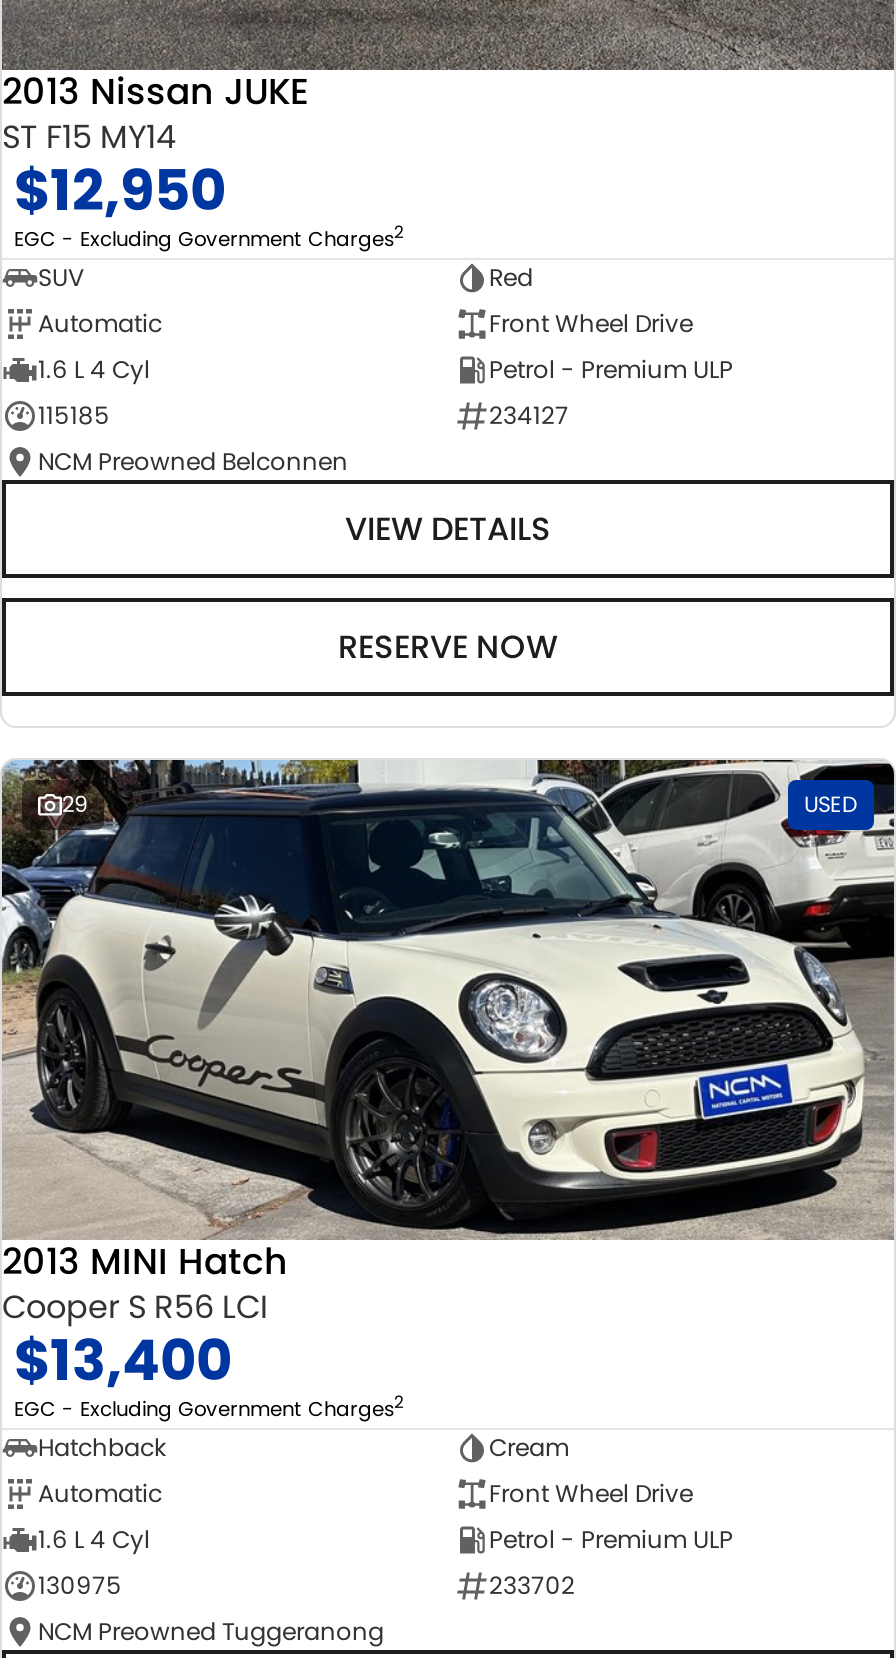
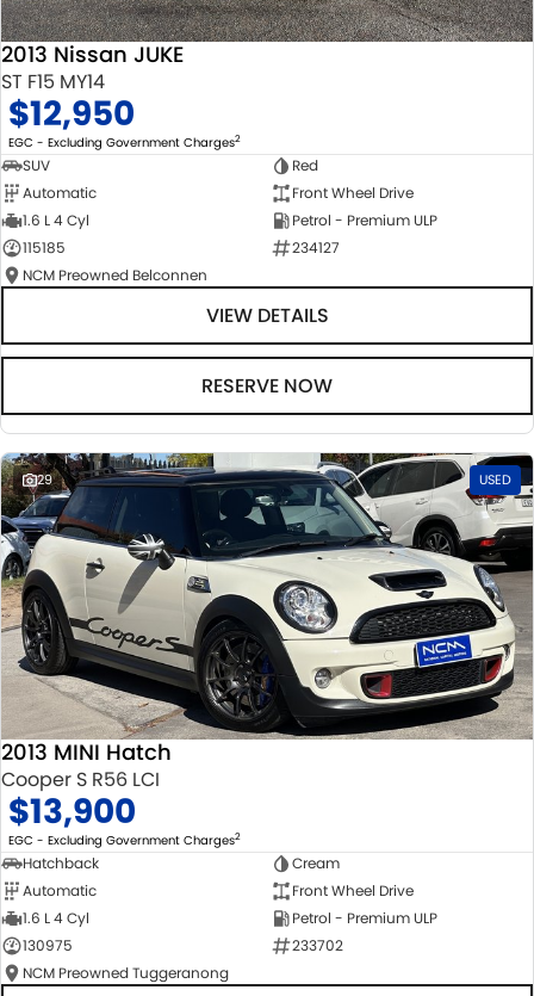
- $13,400
+ $13,900
